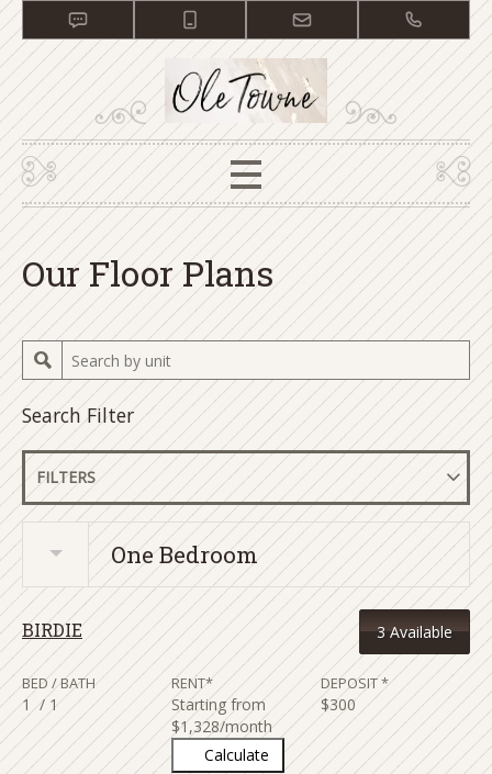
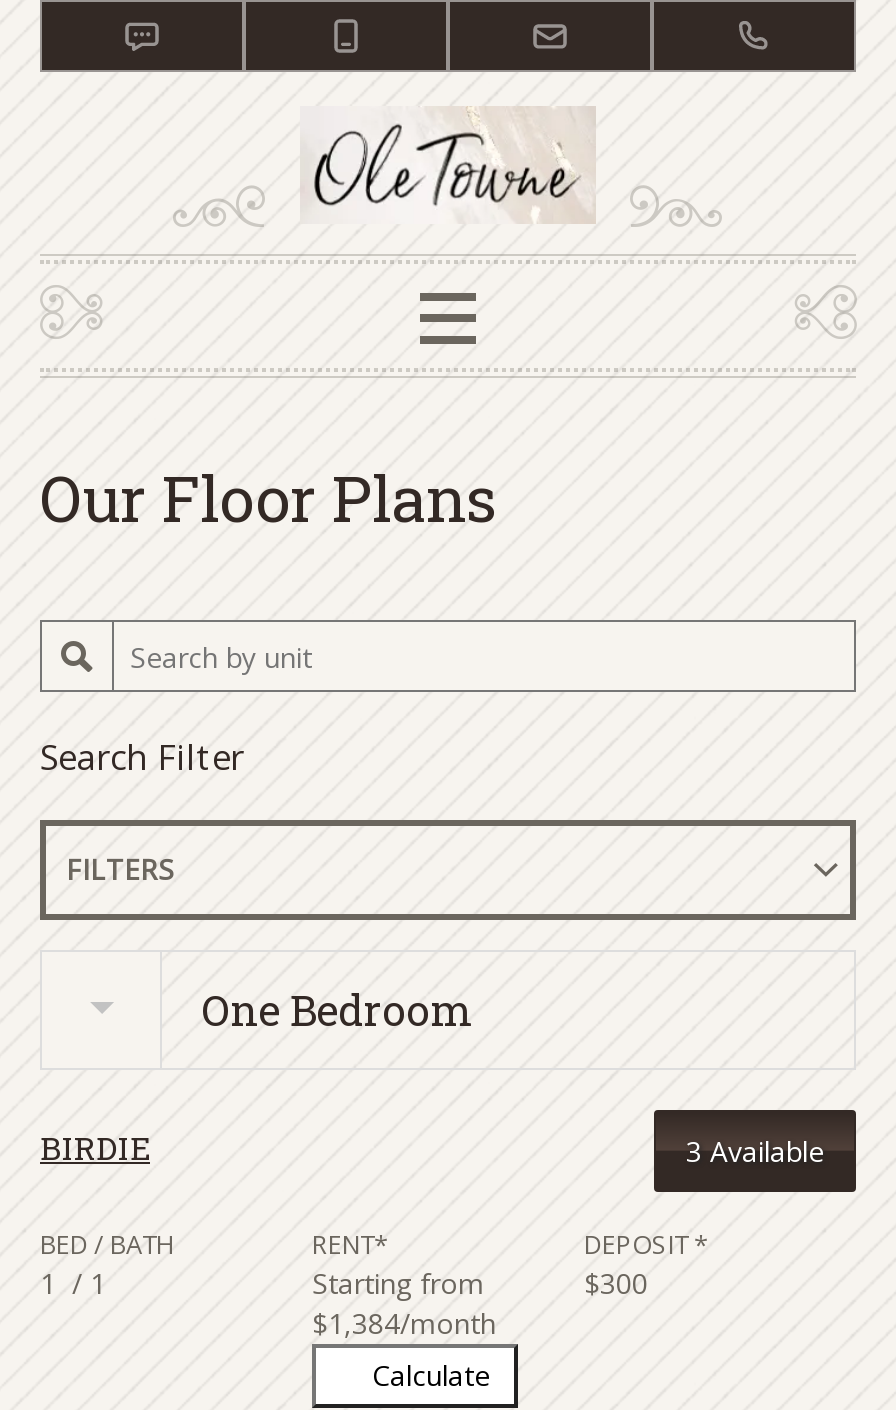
- $1,328/month
+ $1,384/month
